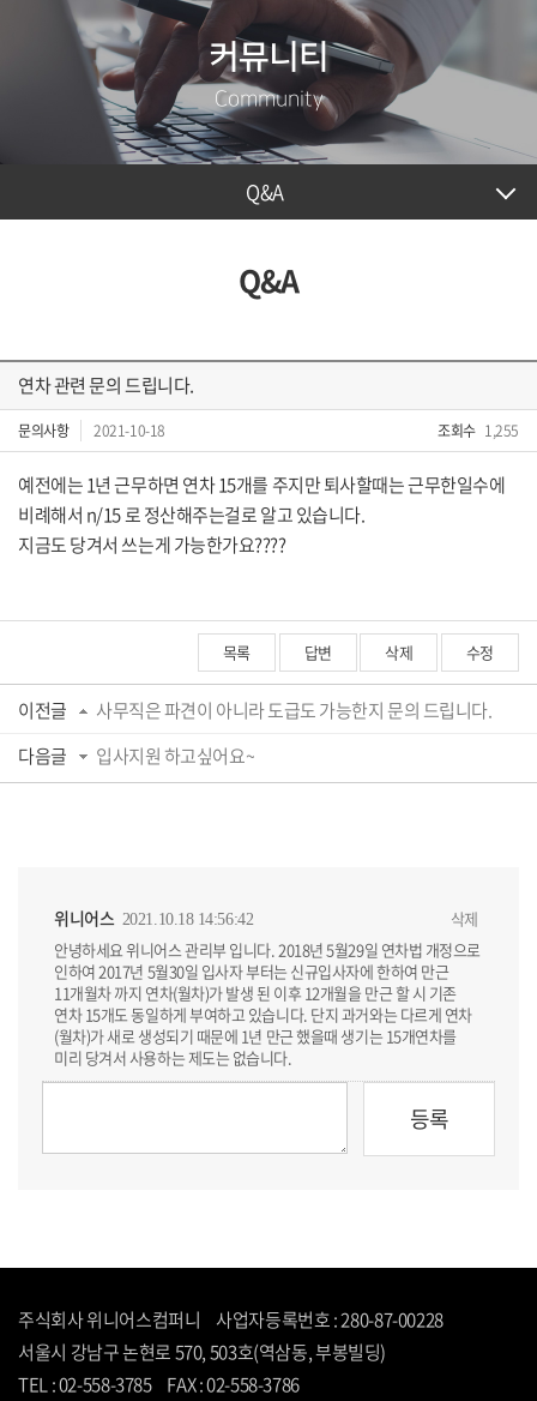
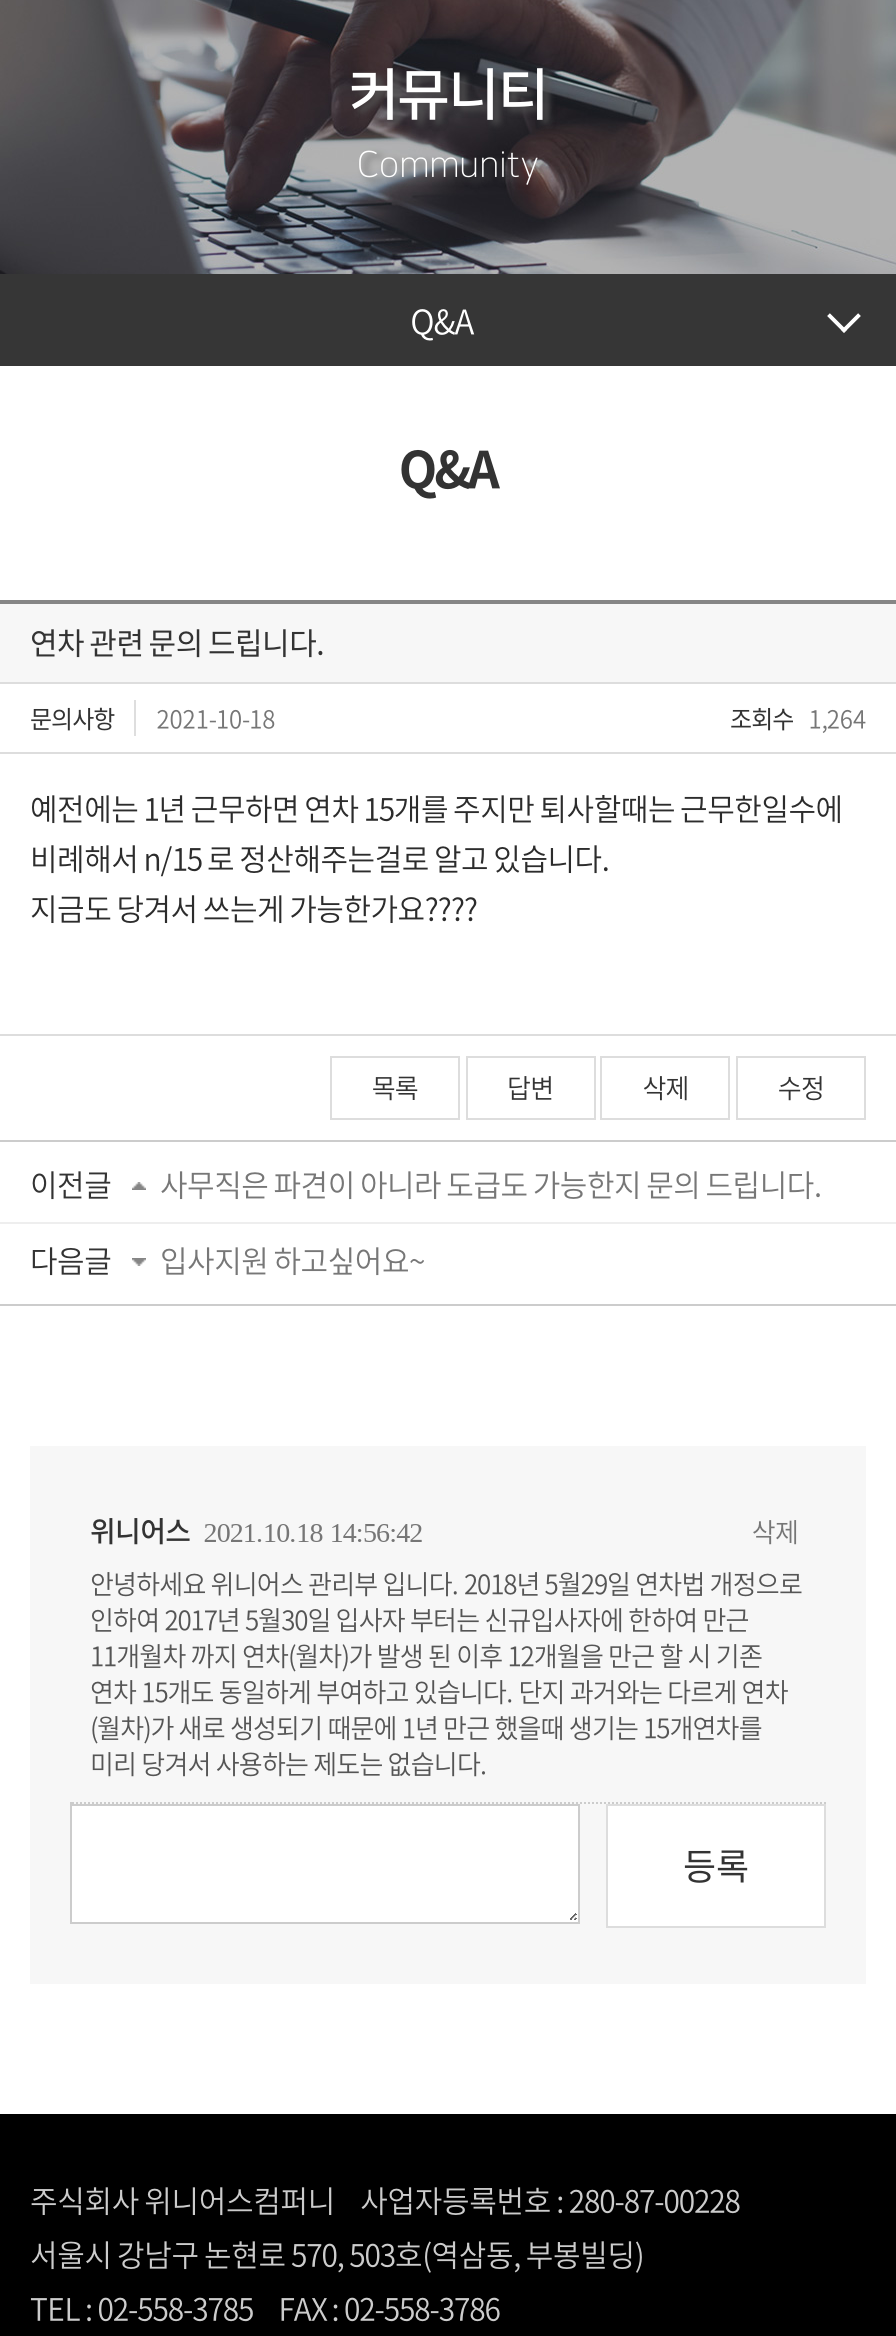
- 조회수 1,255
+ 조회수 1,264
